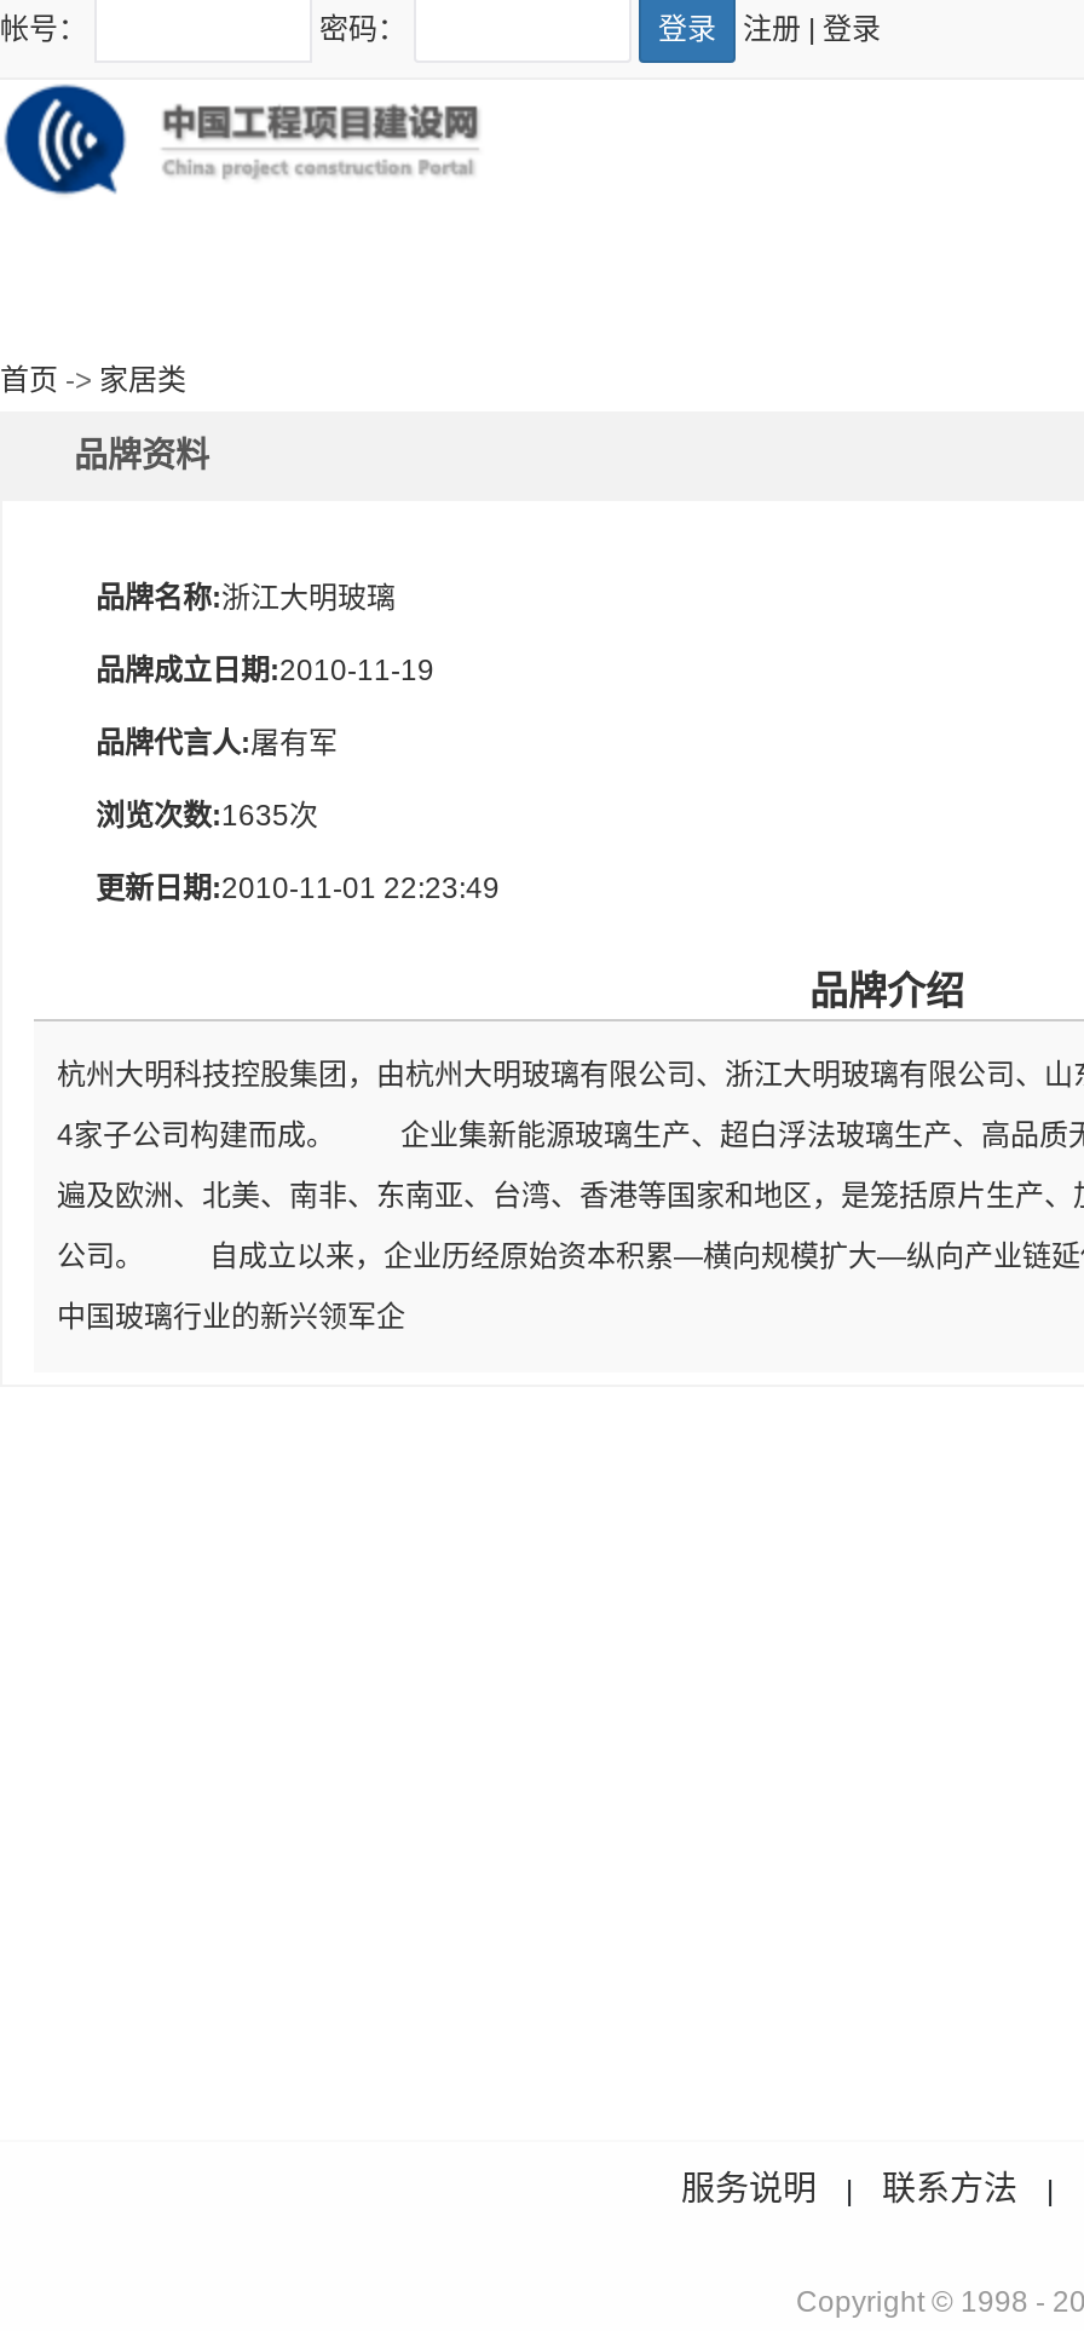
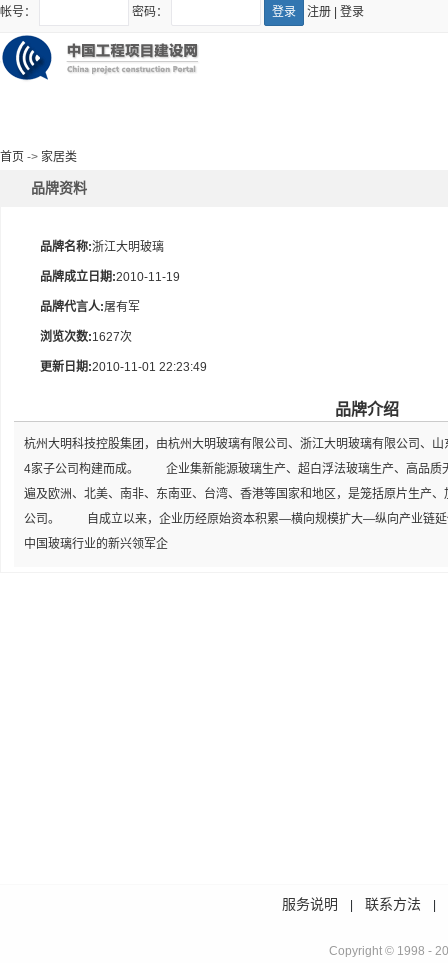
- 浏览次数:1635次
+ 浏览次数:1627次
